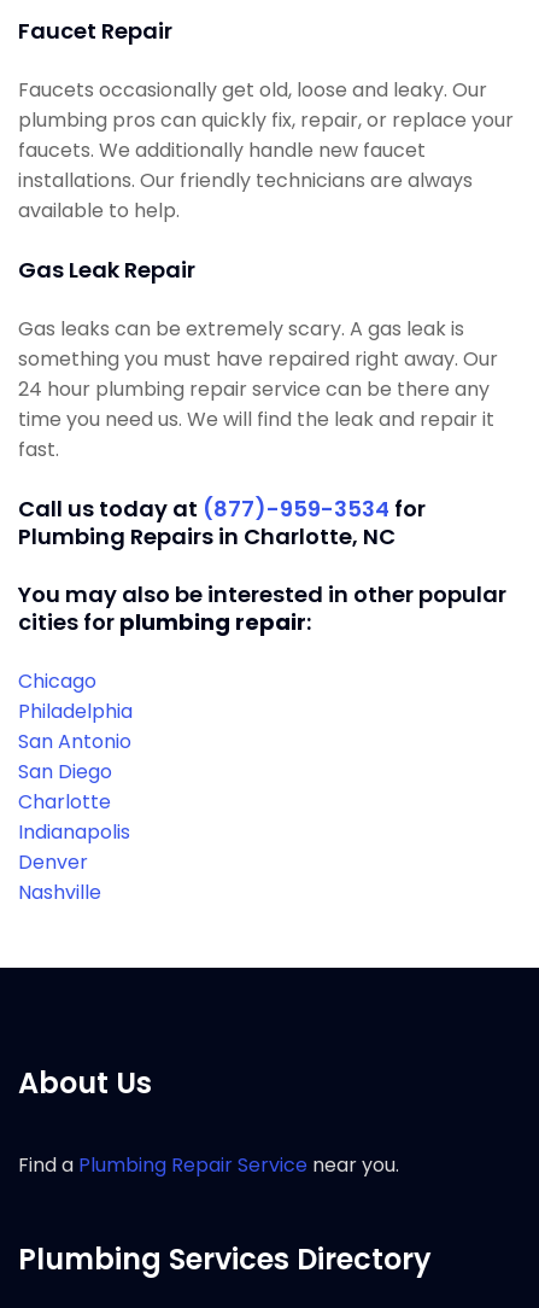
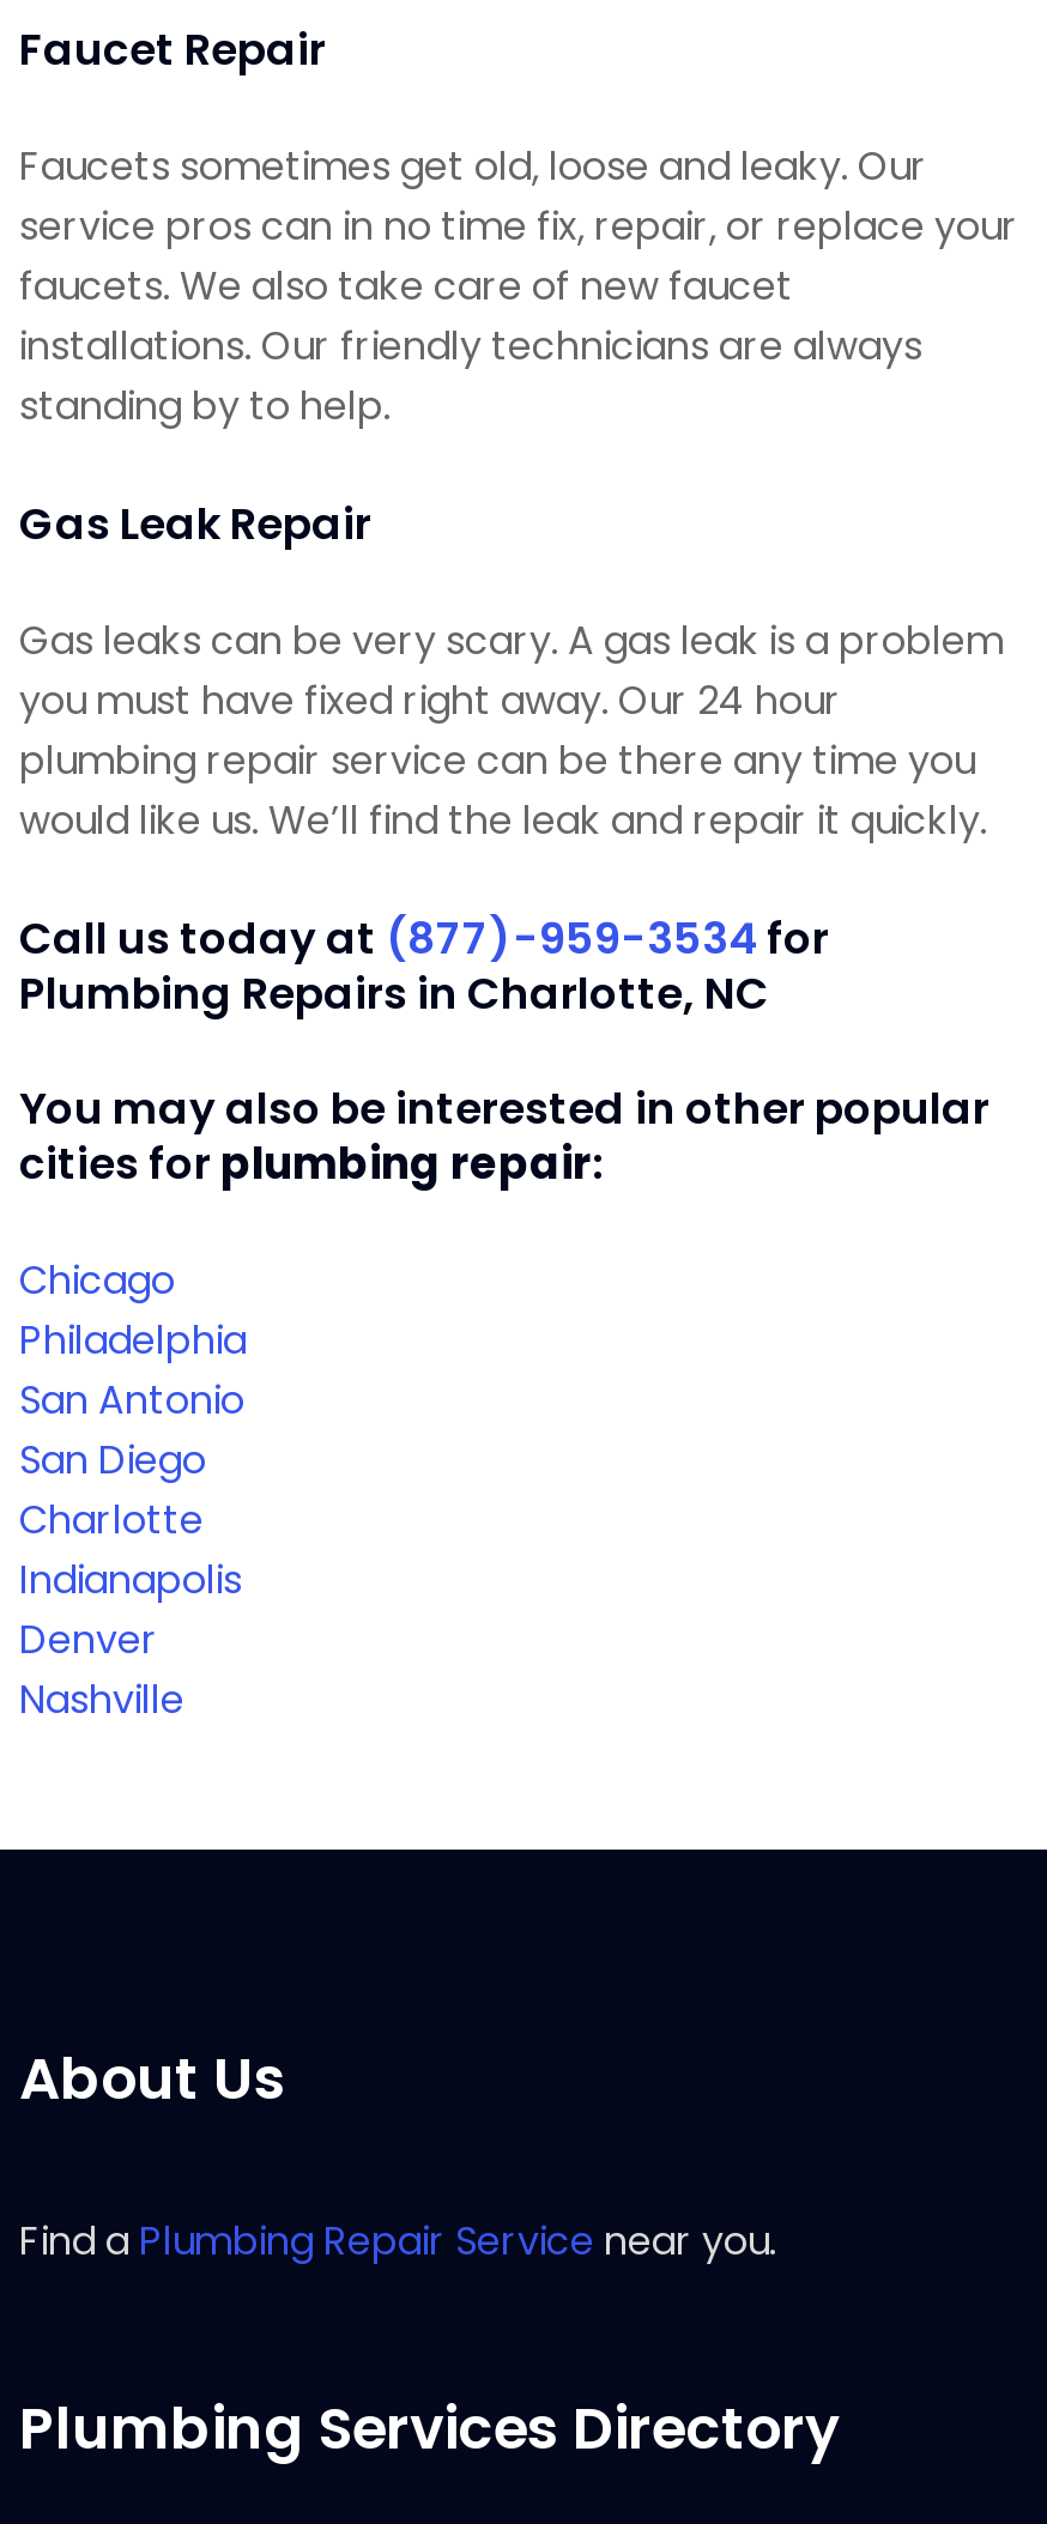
- Faucets occasionally get old, loose and leaky. Our
- plumbing pros can quickly fix, repair, or replace your
- faucets. We additionally handle new faucet
+ Faucets sometimes get old, loose and leaky. Our
+ service pros can in no time fix, repair, or replace your
+ faucets. We also take care of new faucet

- available to help.
+ standing by to help.

- Gas leaks can be extremely scary. A gas leak is
- something you must have repaired right away. Our
- 24 hour plumbing repair service can be there any
- time you need us. We will find the leak and repair it
- fast.
+ Gas leaks can be very scary. A gas leak is a problem
+ you must have fixed right away. Our 24 hour
+ plumbing repair service can be there any time you
+ would like us. We’ll find the leak and repair it quickly.
